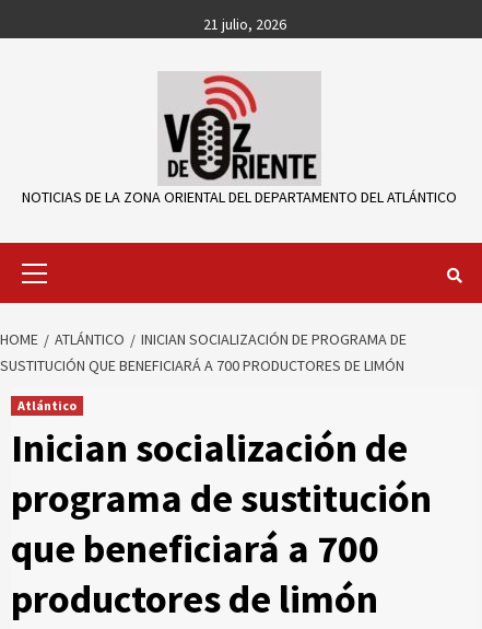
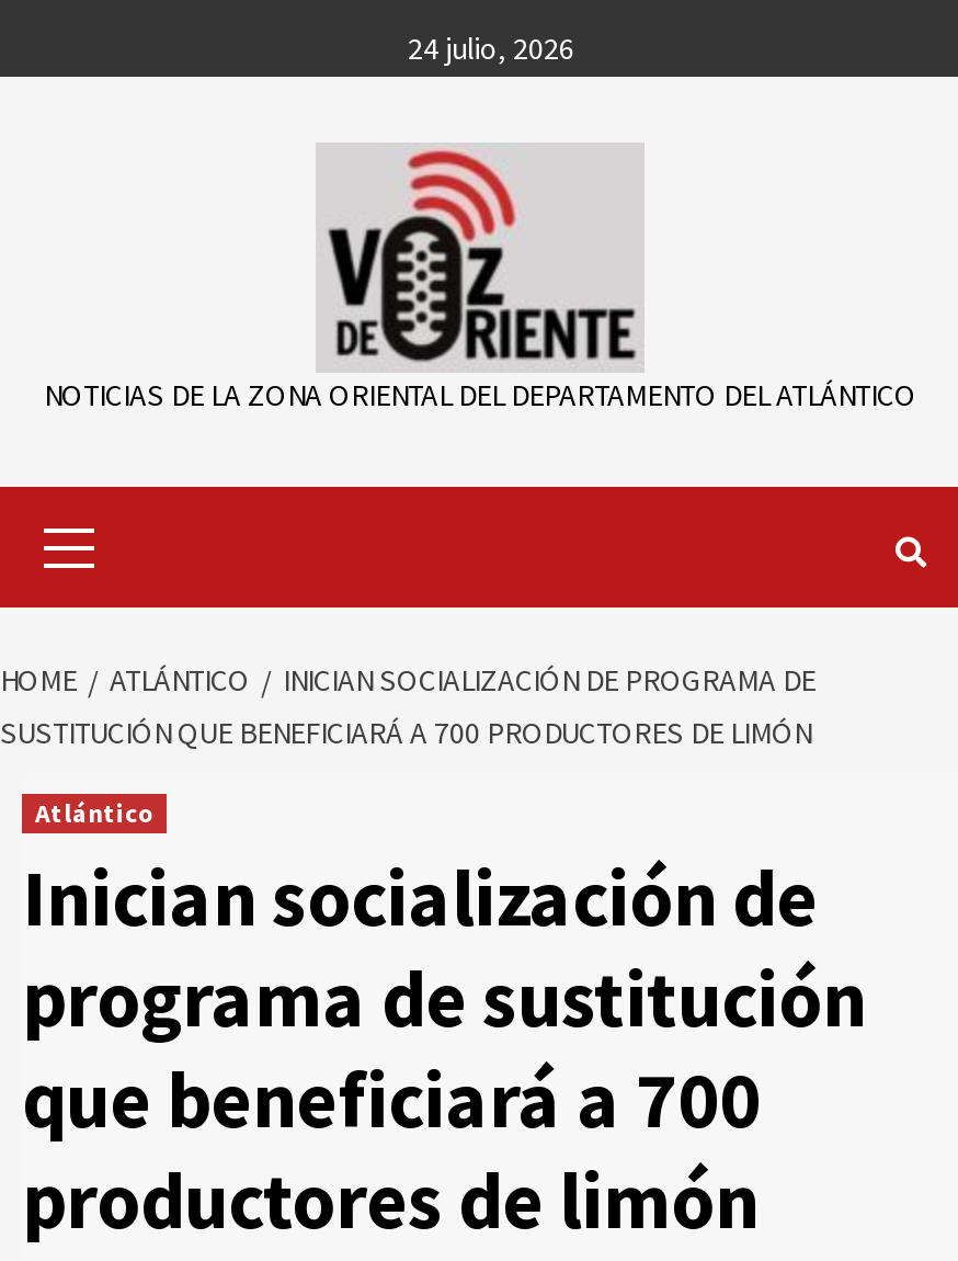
- 21 julio, 2026
+ 24 julio, 2026
